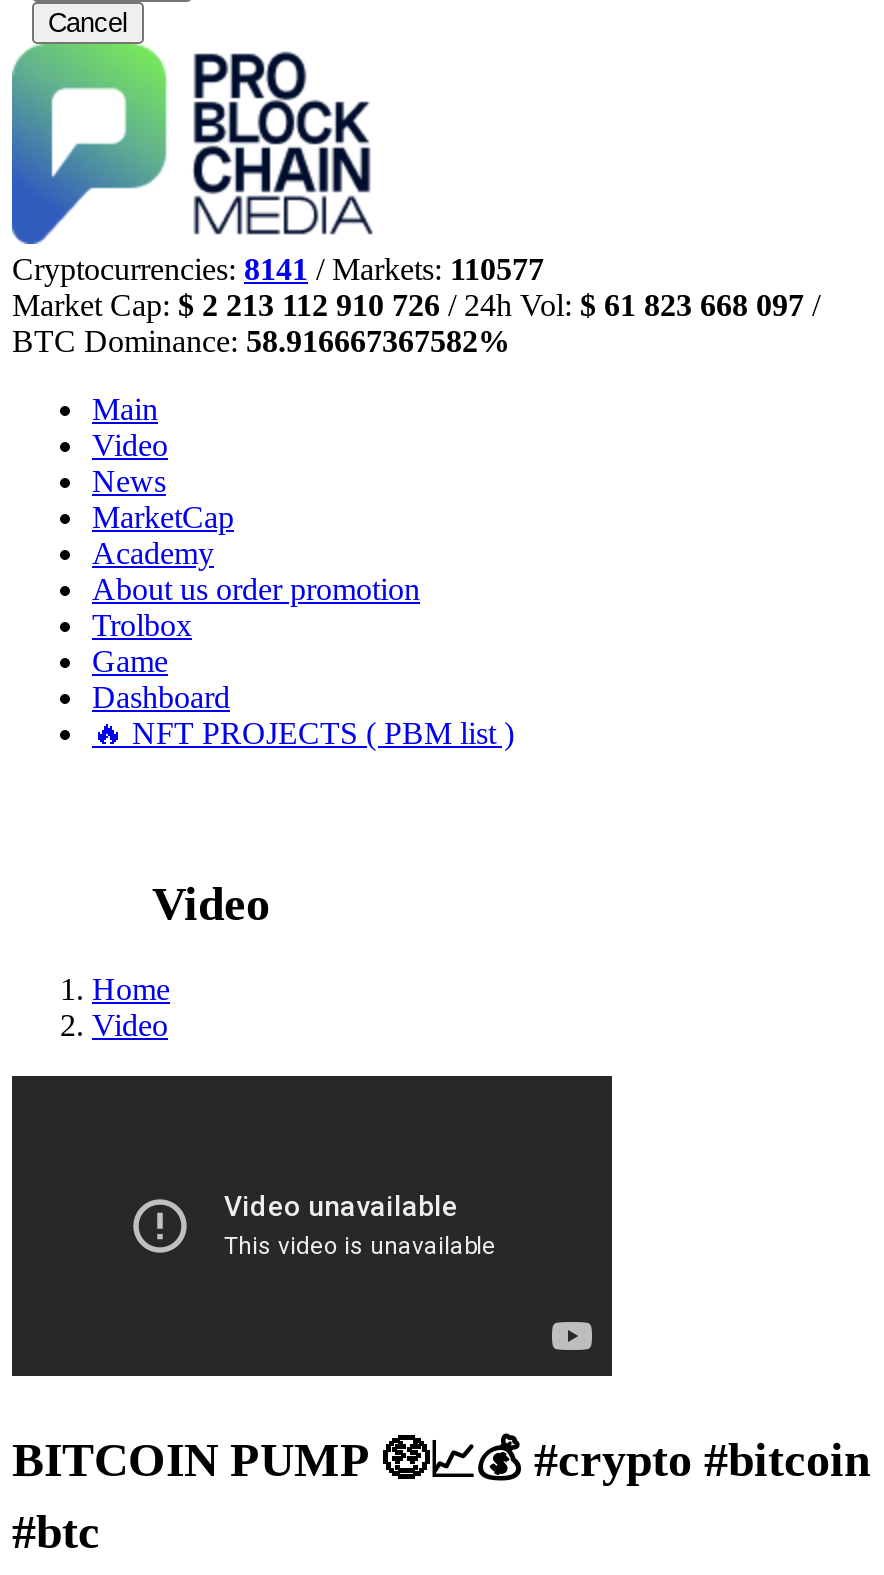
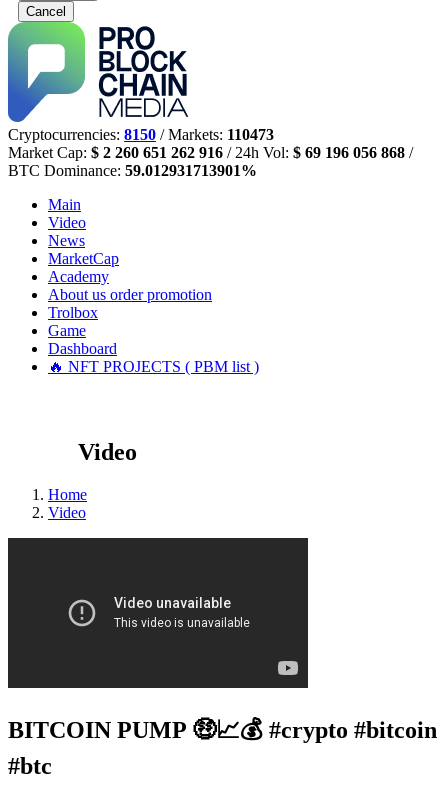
- Cryptocurrencies: 8141 / Markets: 110577
+ Cryptocurrencies: 8150 / Markets: 110473

- Market Cap: $ 2 213 112 910 726 / 24h Vol: $ 61 823 668 097 /
+ Market Cap: $ 2 260 651 262 916 / 24h Vol: $ 69 196 056 868 /

- BTC Dominance: 58.916667367582%
+ BTC Dominance: 59.012931713901%
